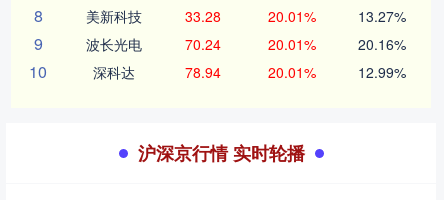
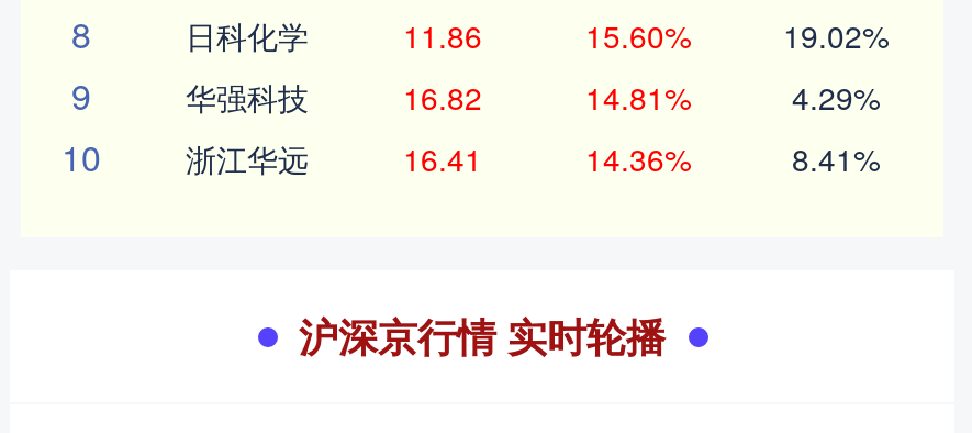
- 美新科技
- 33.28
- 20.01%
- 13.27%
+ 日科化学
+ 11.86
+ 15.60%
+ 19.02%

- 波长光电
- 70.24
- 20.01%
- 20.16%
+ 华强科技
+ 16.82
+ 14.81%
+ 4.29%

- 深科达
- 78.94
- 20.01%
- 12.99%
+ 浙江华远
+ 16.41
+ 14.36%
+ 8.41%
